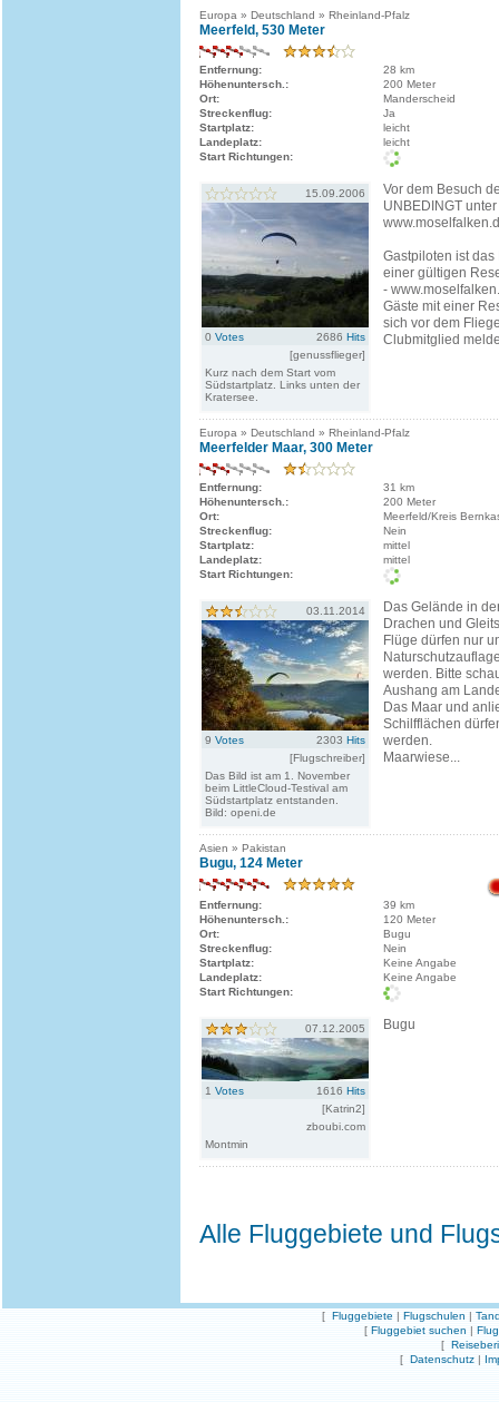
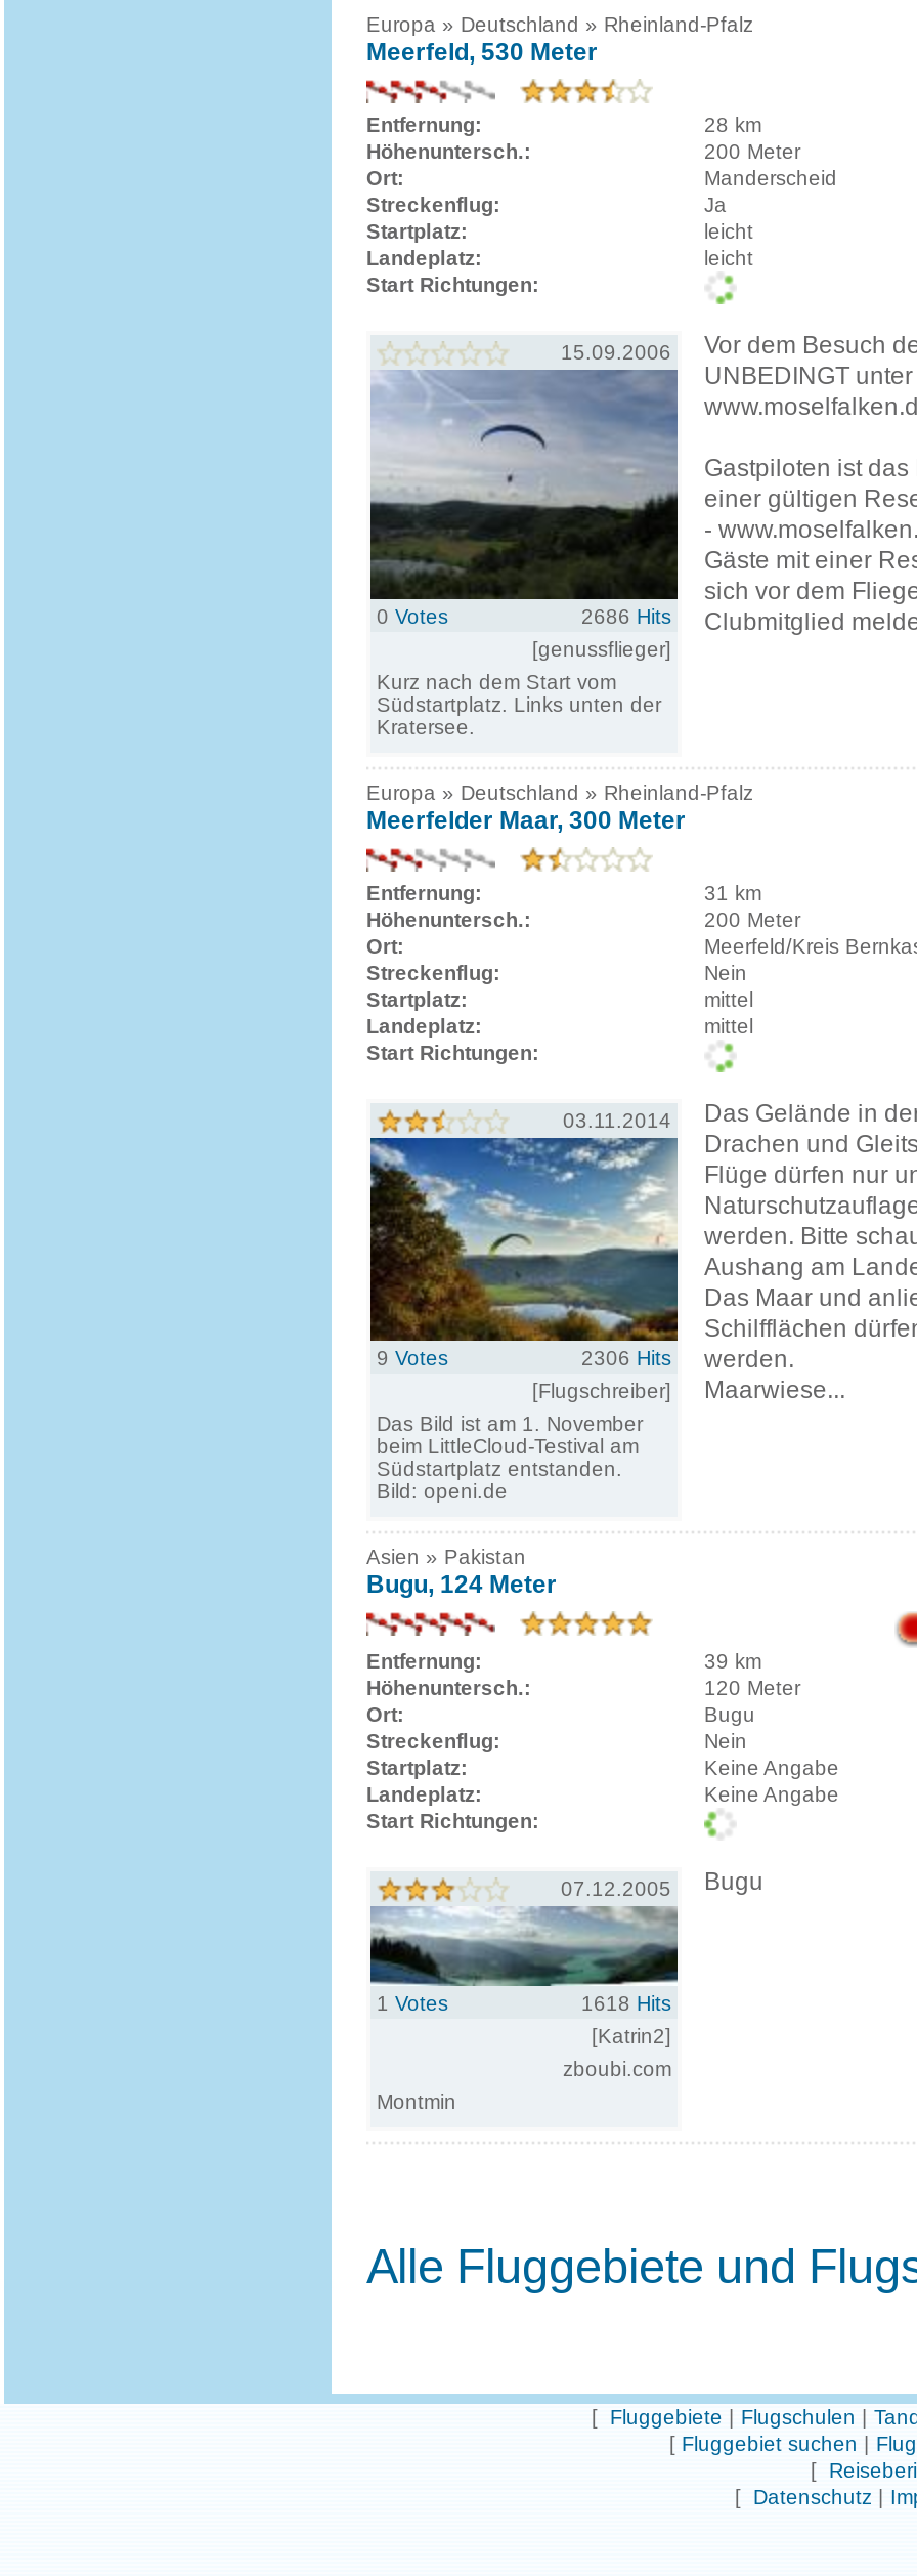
- 2303 Hits werden.
+ 2306 Hits werden.

- 1616 Hits
+ 1618 Hits
